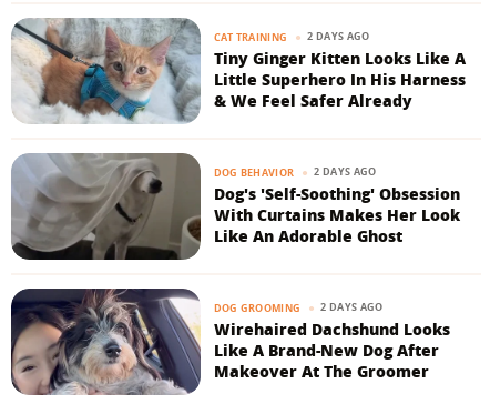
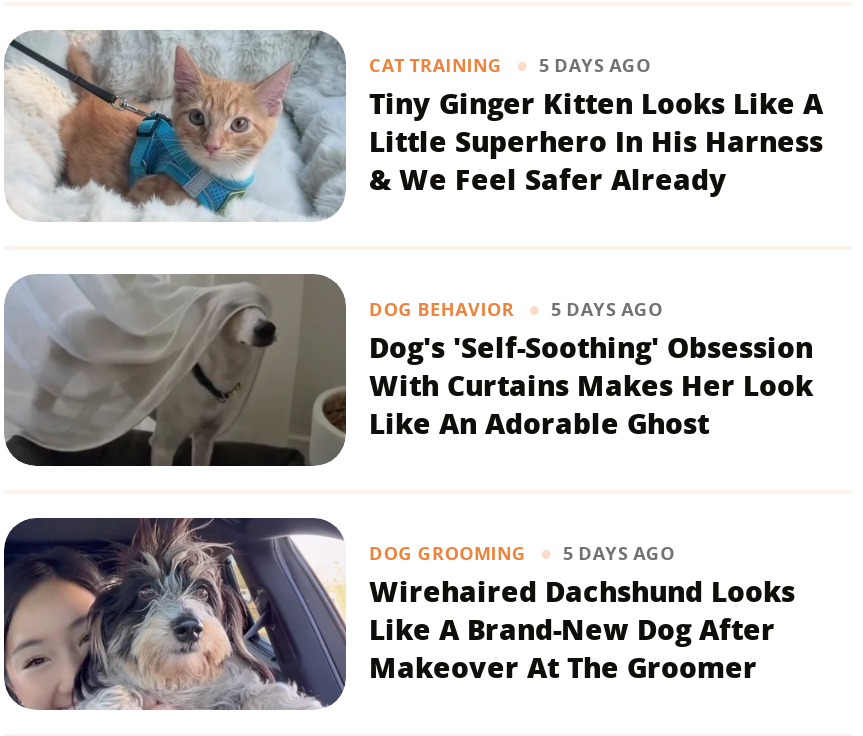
- CAT TRAINING 2 DAYS AGO
+ CAT TRAINING 5 DAYS AGO

- DOG BEHAVIOR 2 DAYS AGO
+ DOG BEHAVIOR 5 DAYS AGO

- DOG GROOMING 2 DAYS AGO
+ DOG GROOMING 5 DAYS AGO
